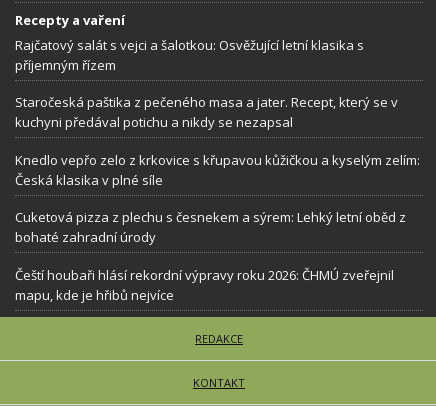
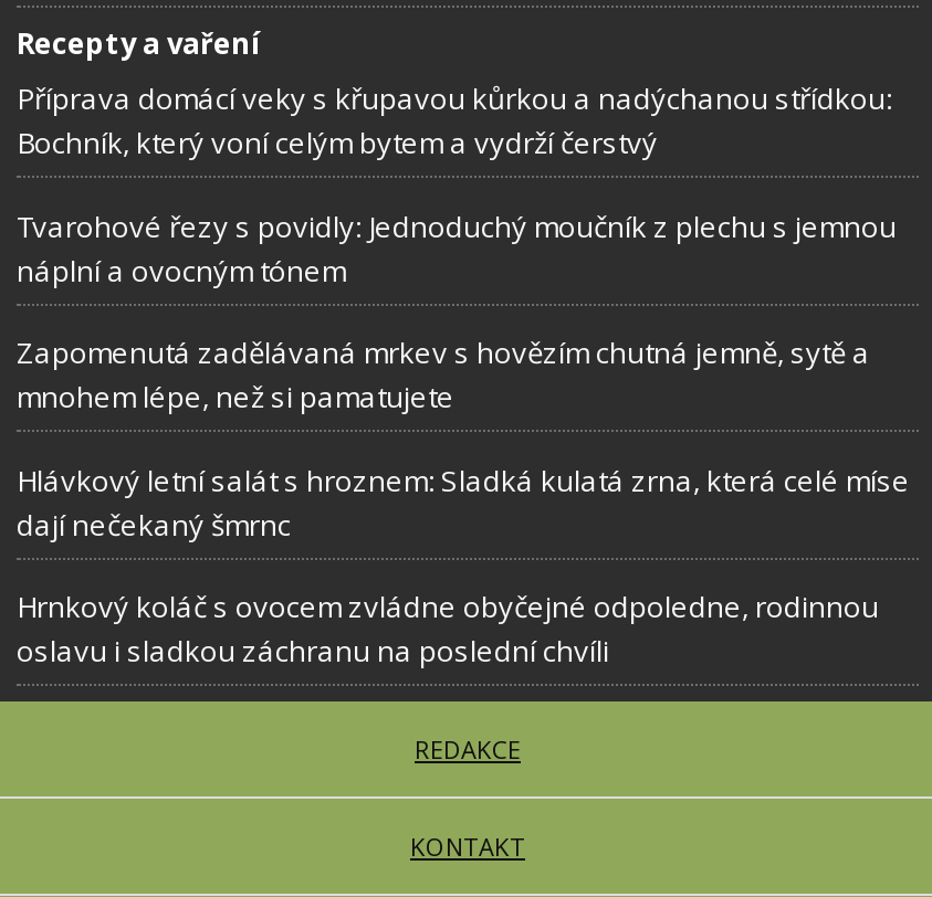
- Rajčatový salát s vejci a šalotkou: Osvěžující letní klasika s
- příjemným řízem
+ Příprava domácí veky s křupavou kůrkou a nadýchanou střídkou:
+ Bochník, který voní celým bytem a vydrží čerstvý

- Staročeská paštika z pečeného masa a jater. Recept, který se v
- kuchyni předával potichu a nikdy se nezapsal
+ Tvarohové řezy s povidly: Jednoduchý moučník z plechu s jemnou
+ náplní a ovocným tónem

- Knedlo vepřo zelo z krkovice s křupavou kůžičkou a kyselým zelím:
- Česká klasika v plné síle
+ Zapomenutá zadělávaná mrkev s hovězím chutná jemně, sytě a
+ mnohem lépe, než si pamatujete

- Cuketová pizza z plechu s česnekem a sýrem: Lehký letní oběd z
- bohaté zahradní úrody
+ Hlávkový letní salát s hroznem: Sladká kulatá zrna, která celé míse
+ dají nečekaný šmrnc

- Čeští houbaři hlásí rekordní výpravy roku 2026: ČHMÚ zveřejnil
- mapu, kde je hřibů nejvíce
+ Hrnkový koláč s ovocem zvládne obyčejné odpoledne, rodinnou
+ oslavu i sladkou záchranu na poslední chvíli
